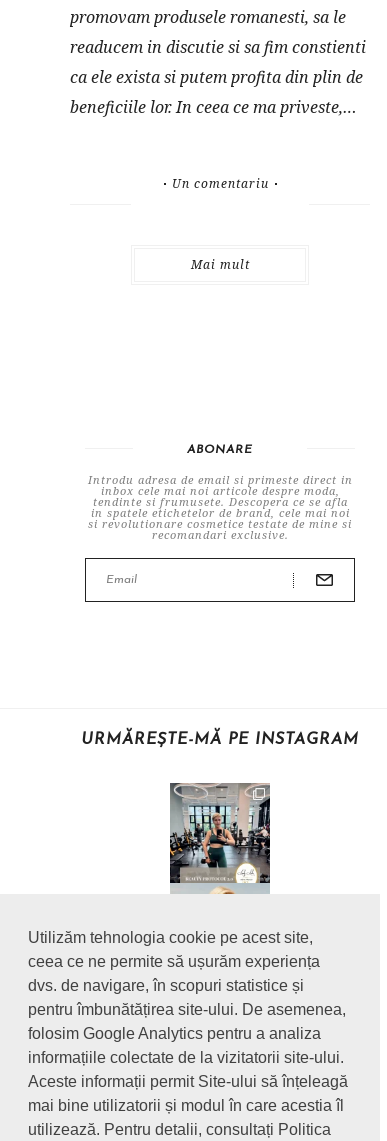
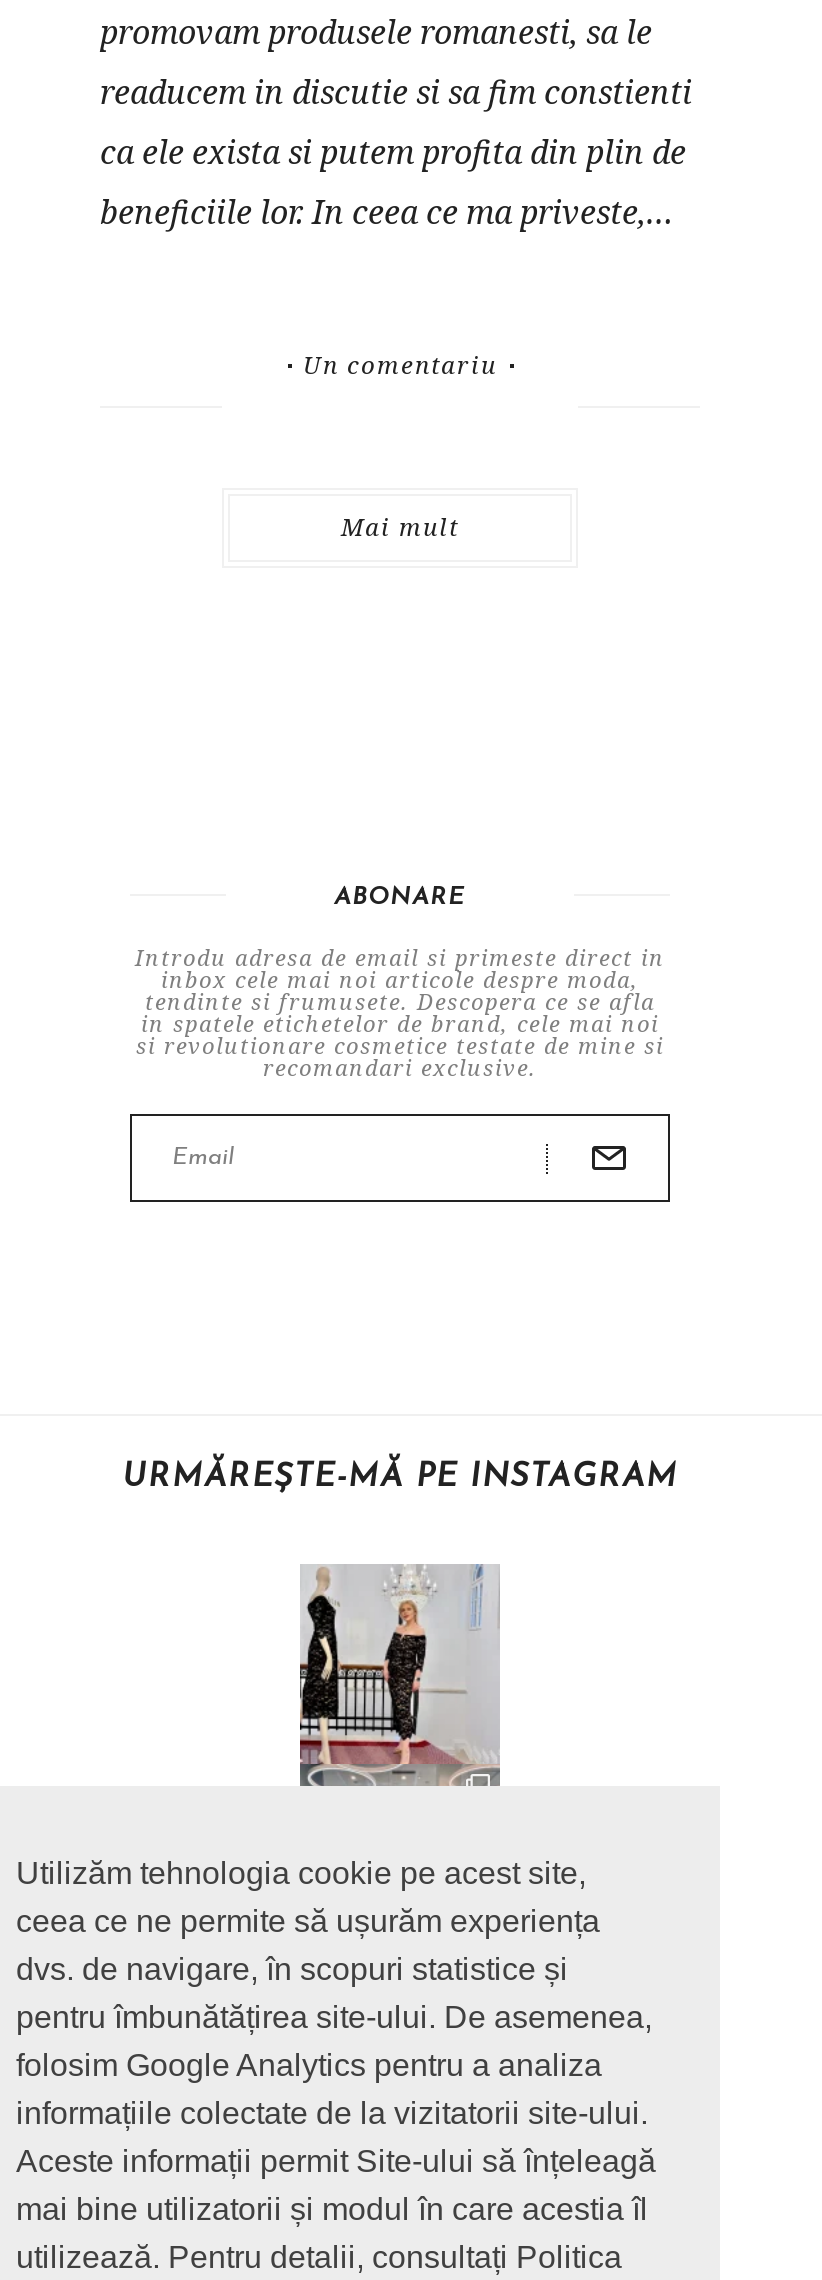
- [image]
+ [image]
